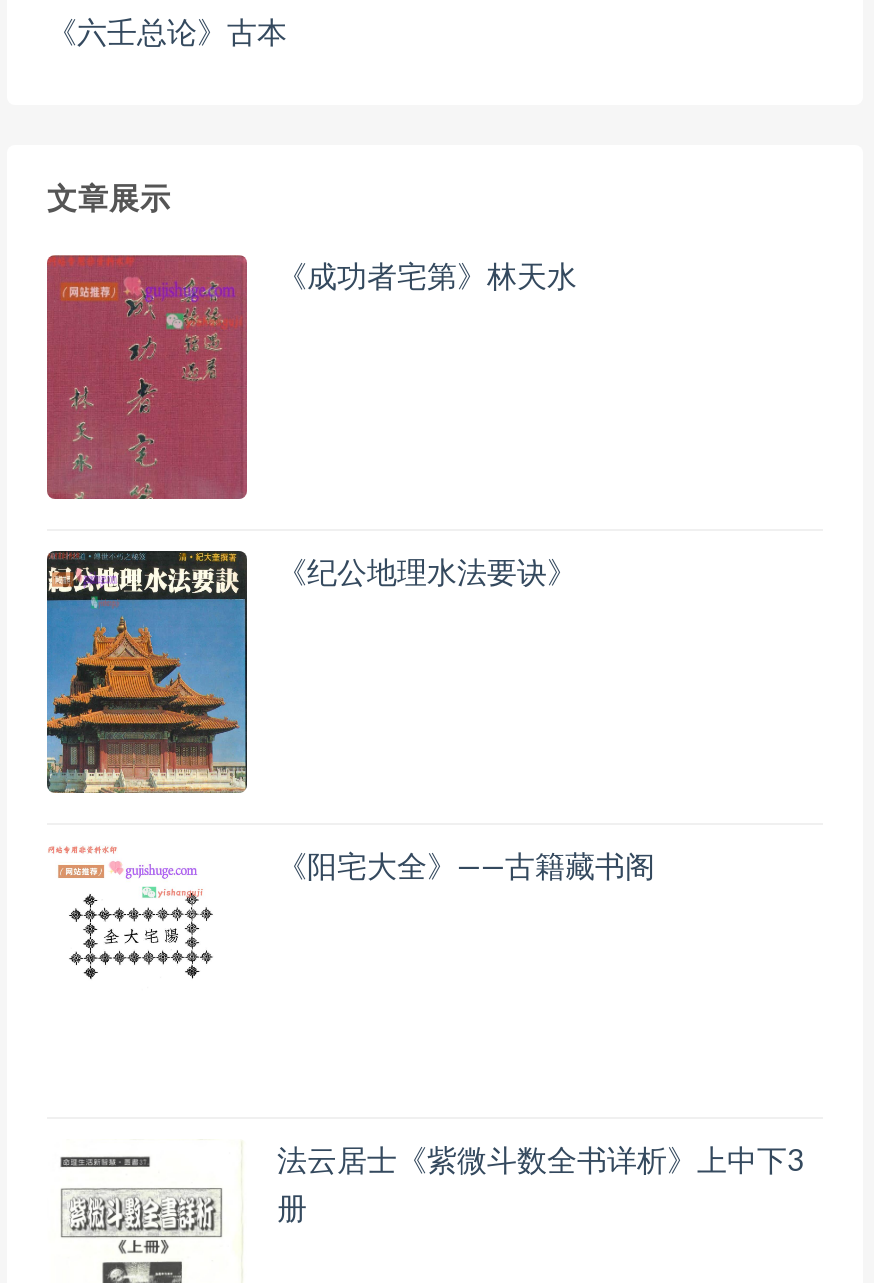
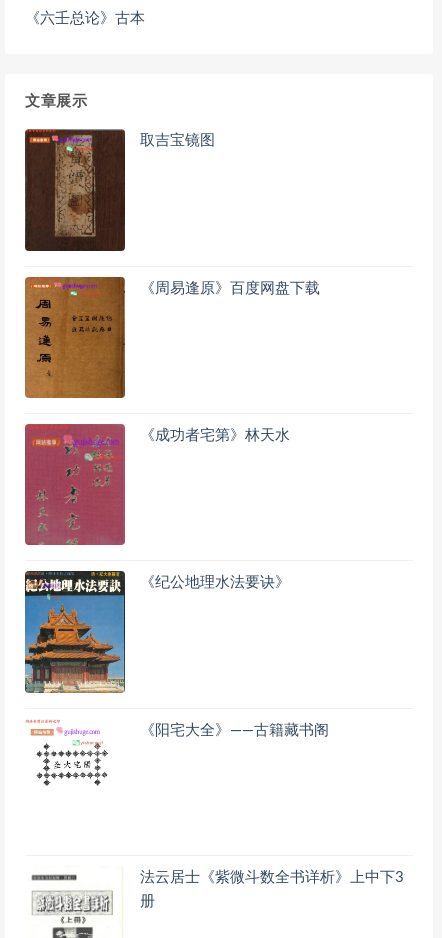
+ [image]
+ 取吉宝镜图

+ [image]
+ 《周易逢原》百度网盘下载
